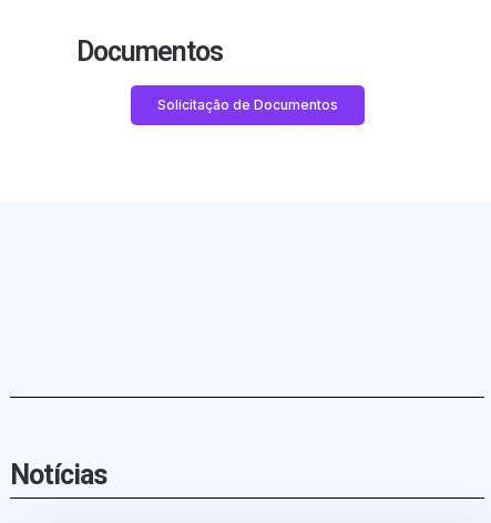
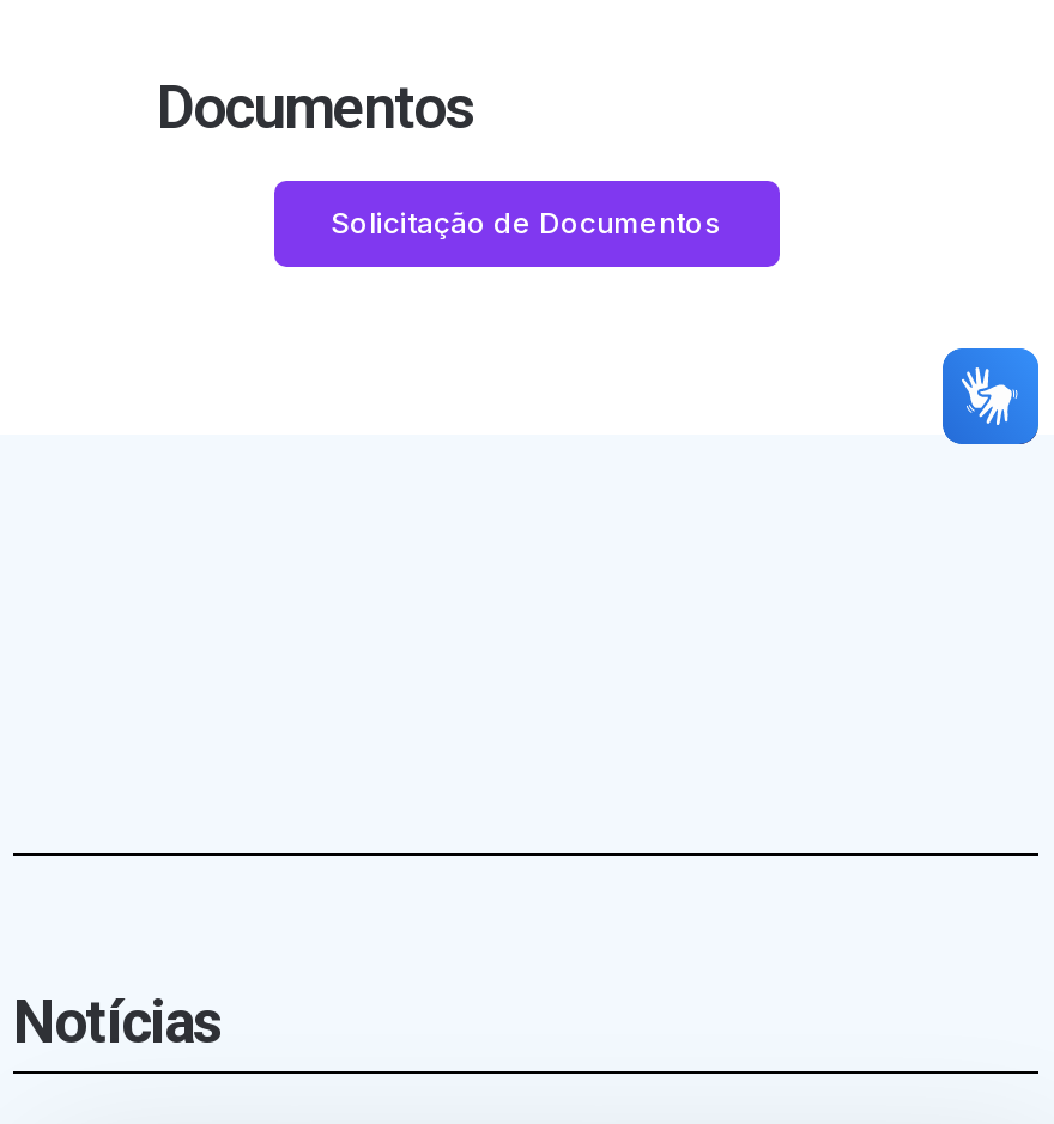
+ [image]
